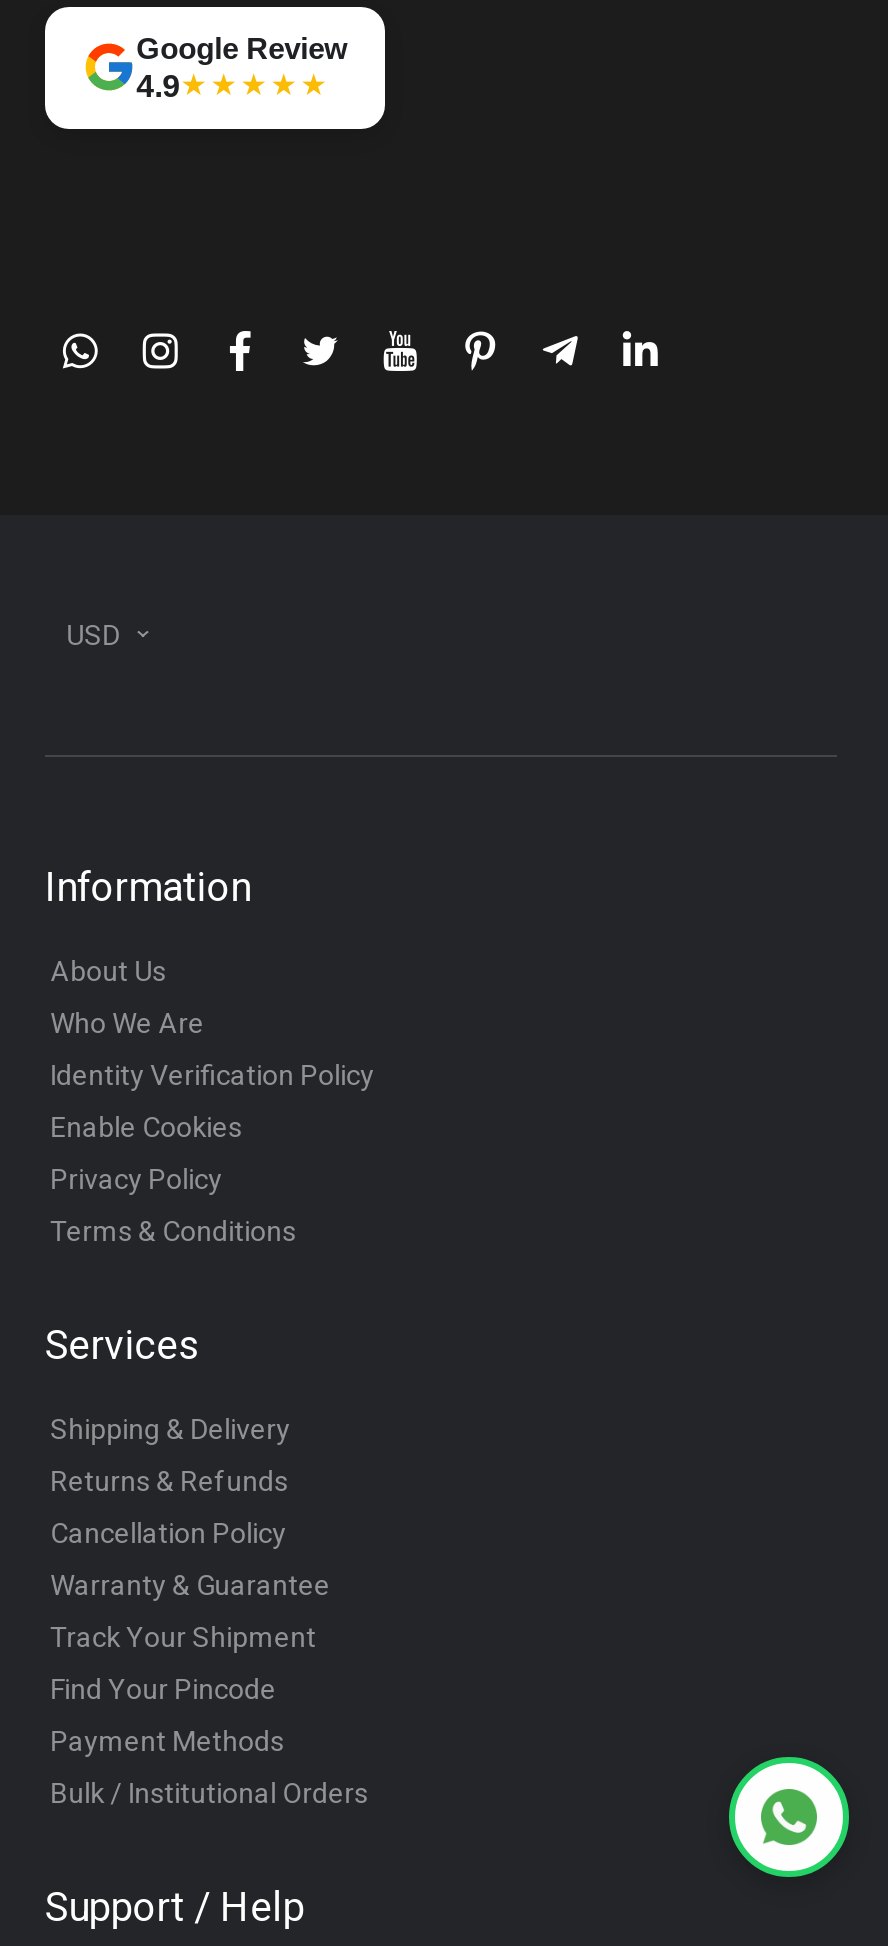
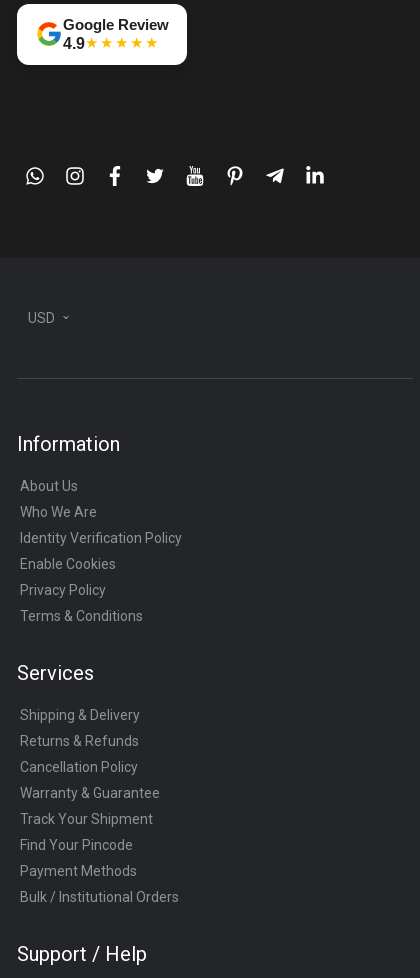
- [image]
